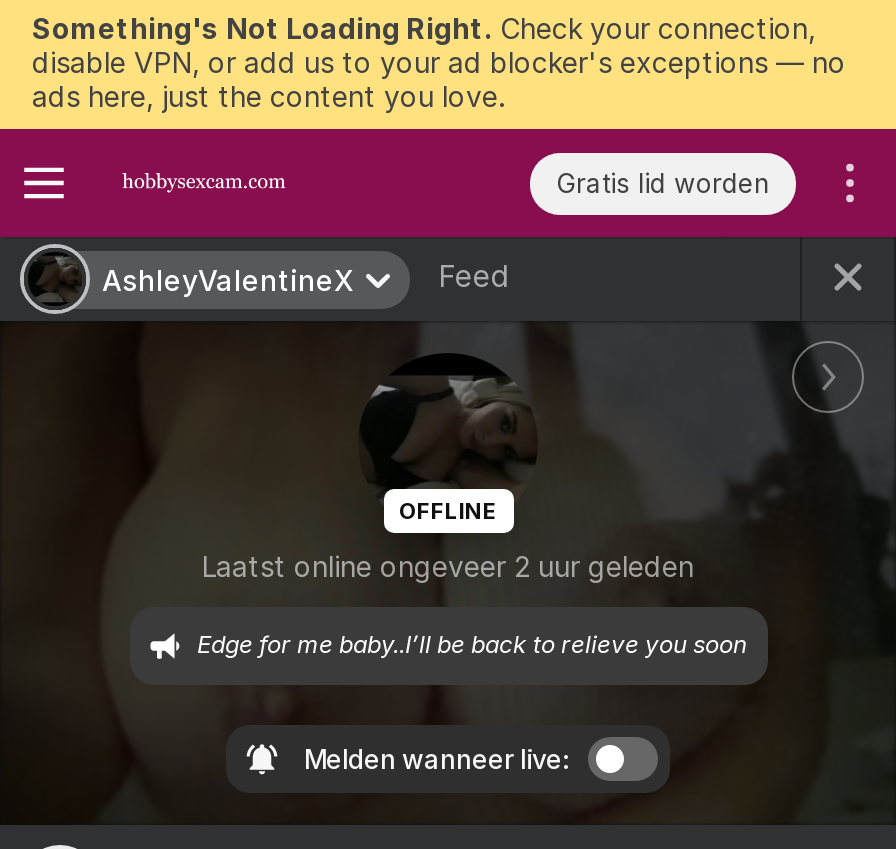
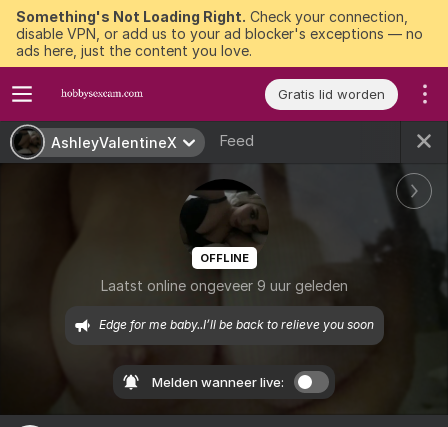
- Laatst online ongeveer 2 uur geleden
+ Laatst online ongeveer 9 uur geleden
